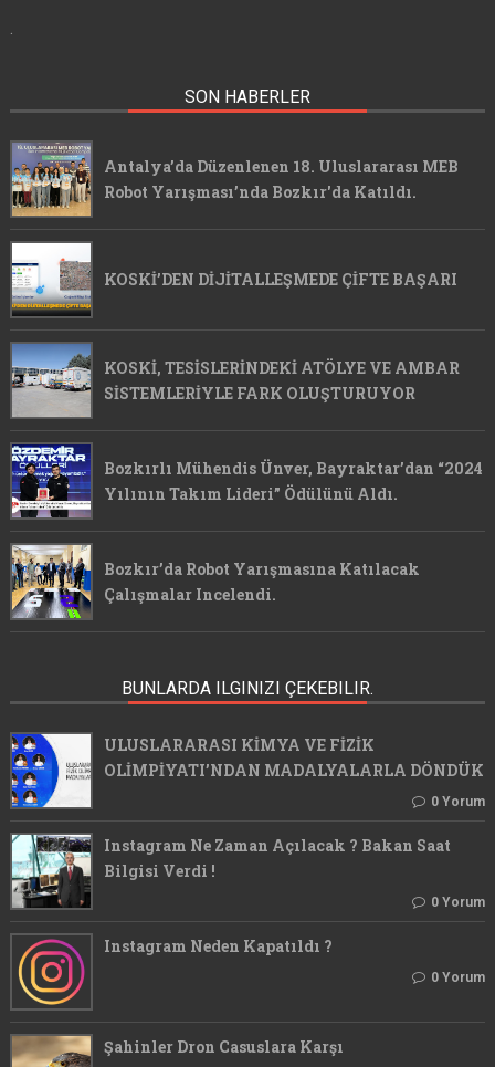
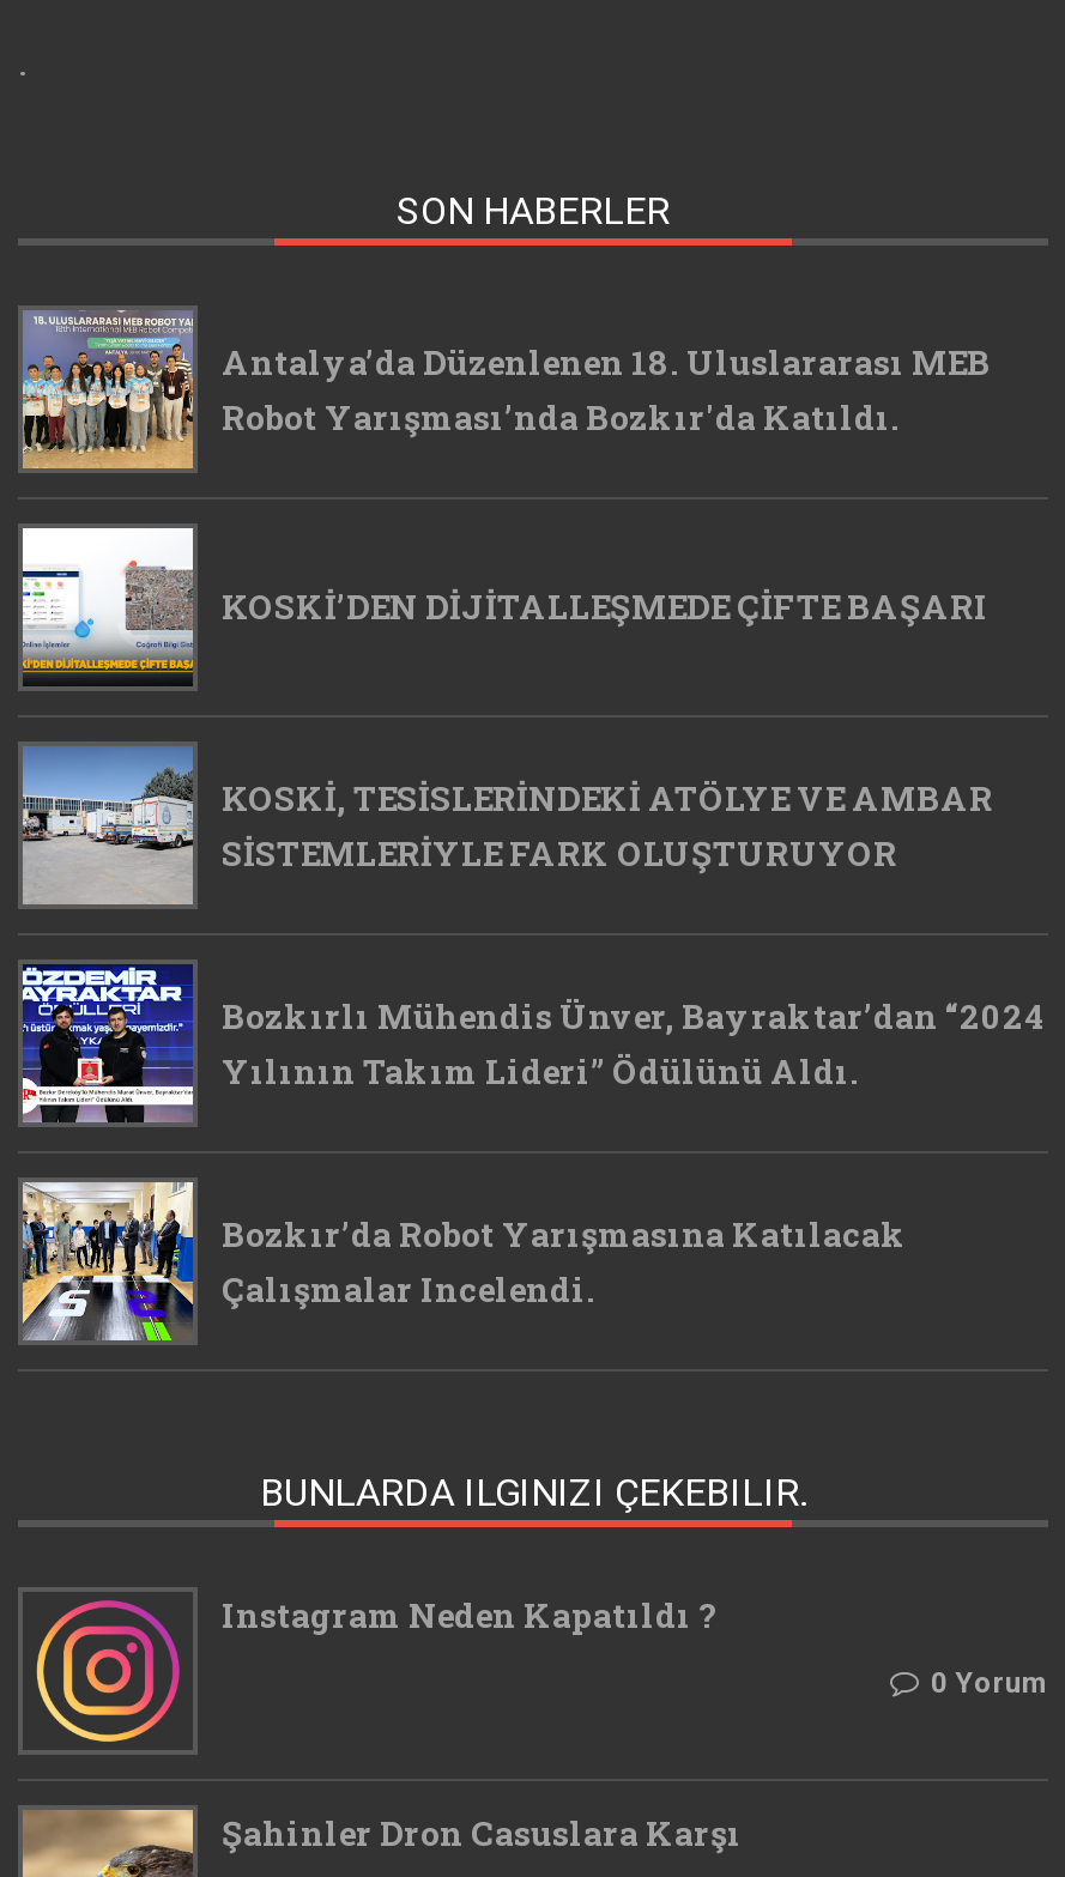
- [image]
- ULUSLARARASI KİMYA VE FİZİK
- OLİMPİYATI’NDAN MADALYALARLA DÖNDÜK
- 0 Yorum
- Instagram Ne Zaman Açılacak ? Bakan Saat
- Bilgisi Verdi !
- 0 Yorum

- [image]
